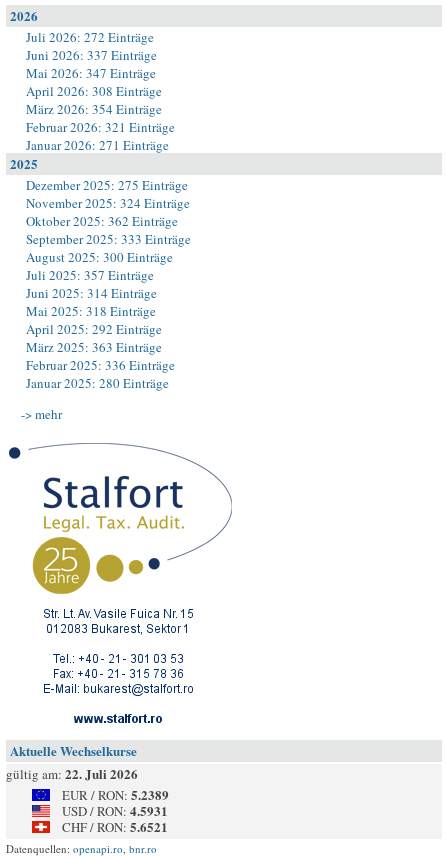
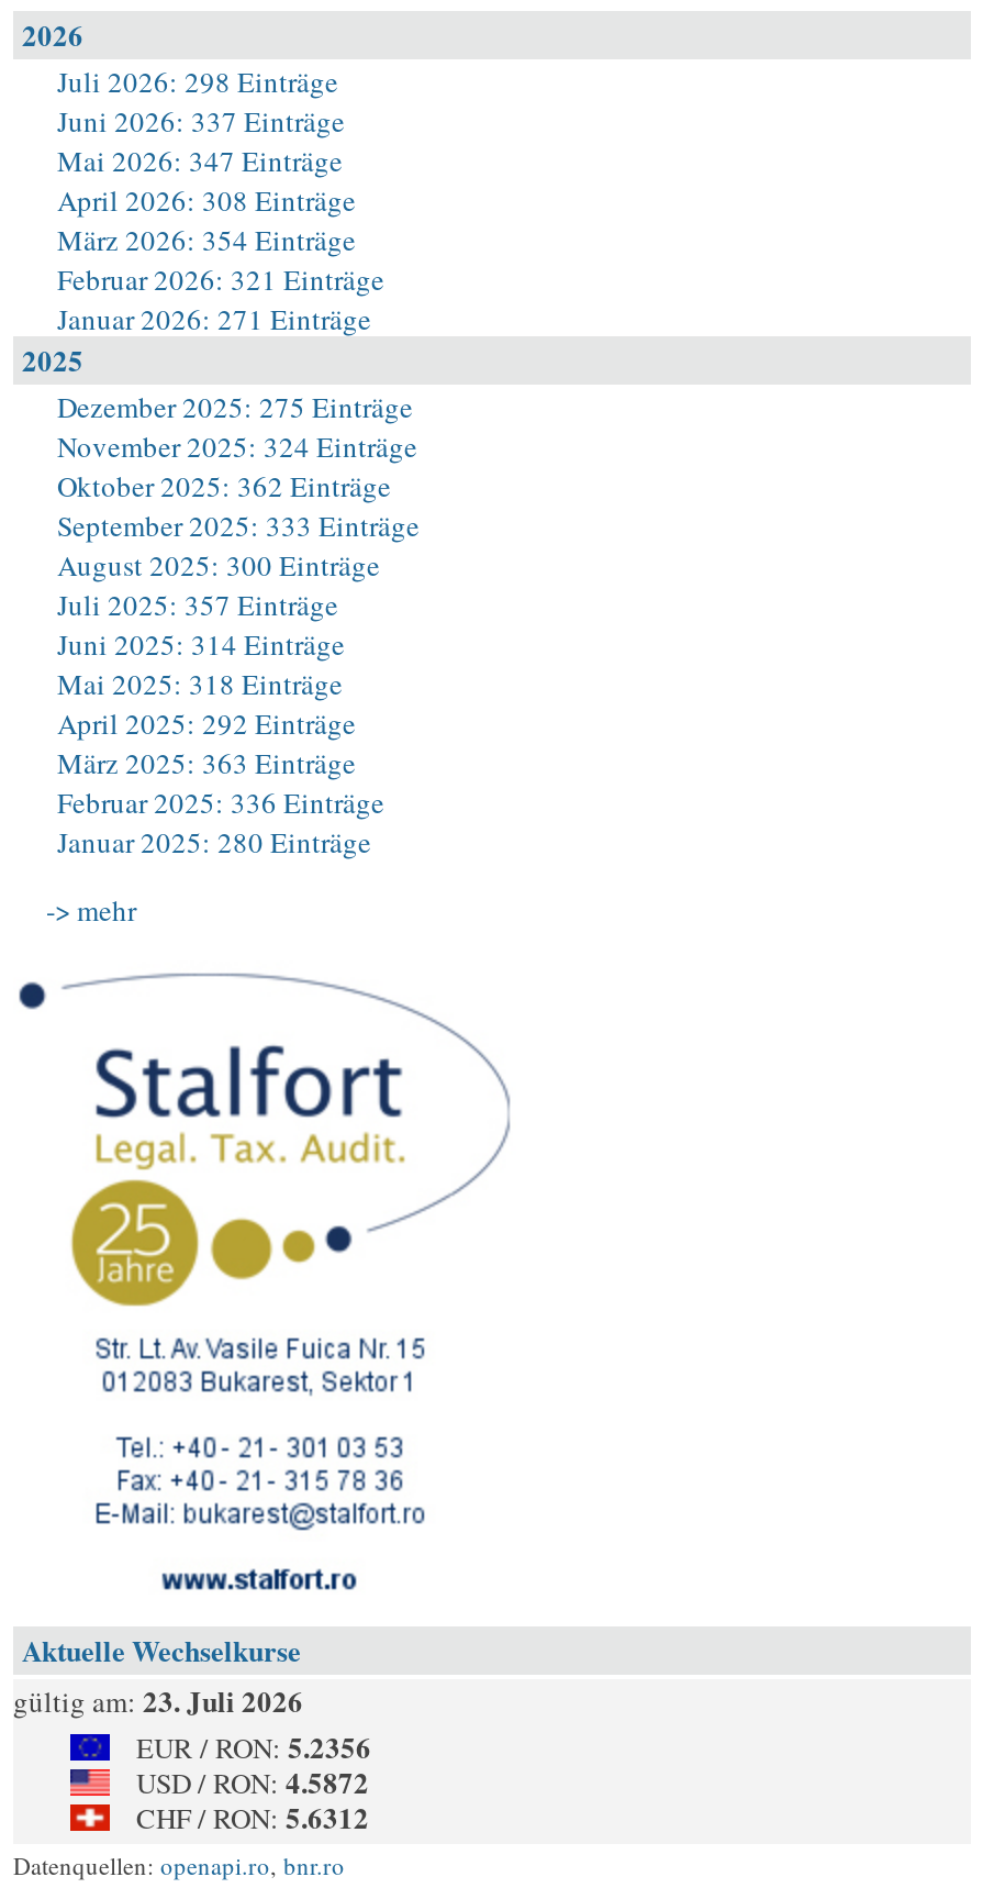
- Juli 2026: 272 Einträge
+ Juli 2026: 298 Einträge

- gültig am: 22. Juli 2026
+ gültig am: 23. Juli 2026

- EUR / RON: 5.2389
+ EUR / RON: 5.2356

- USD / RON: 4.5931
+ USD / RON: 4.5872

- CHF / RON: 5.6521
+ CHF / RON: 5.6312
